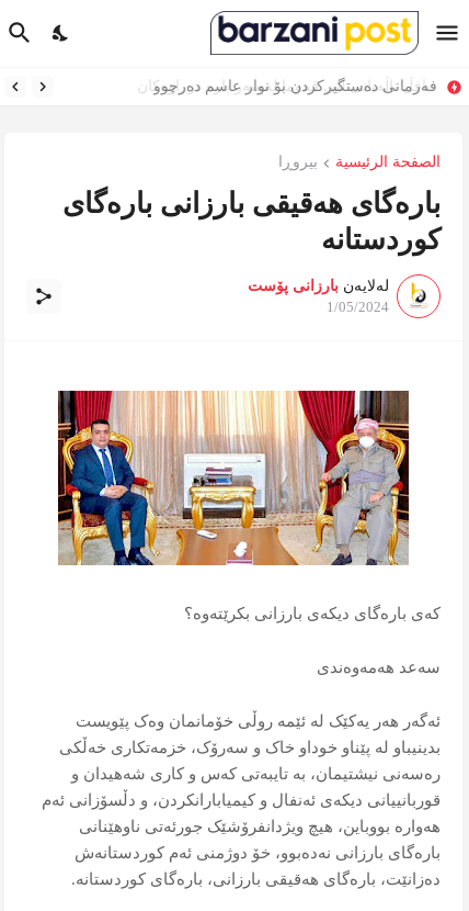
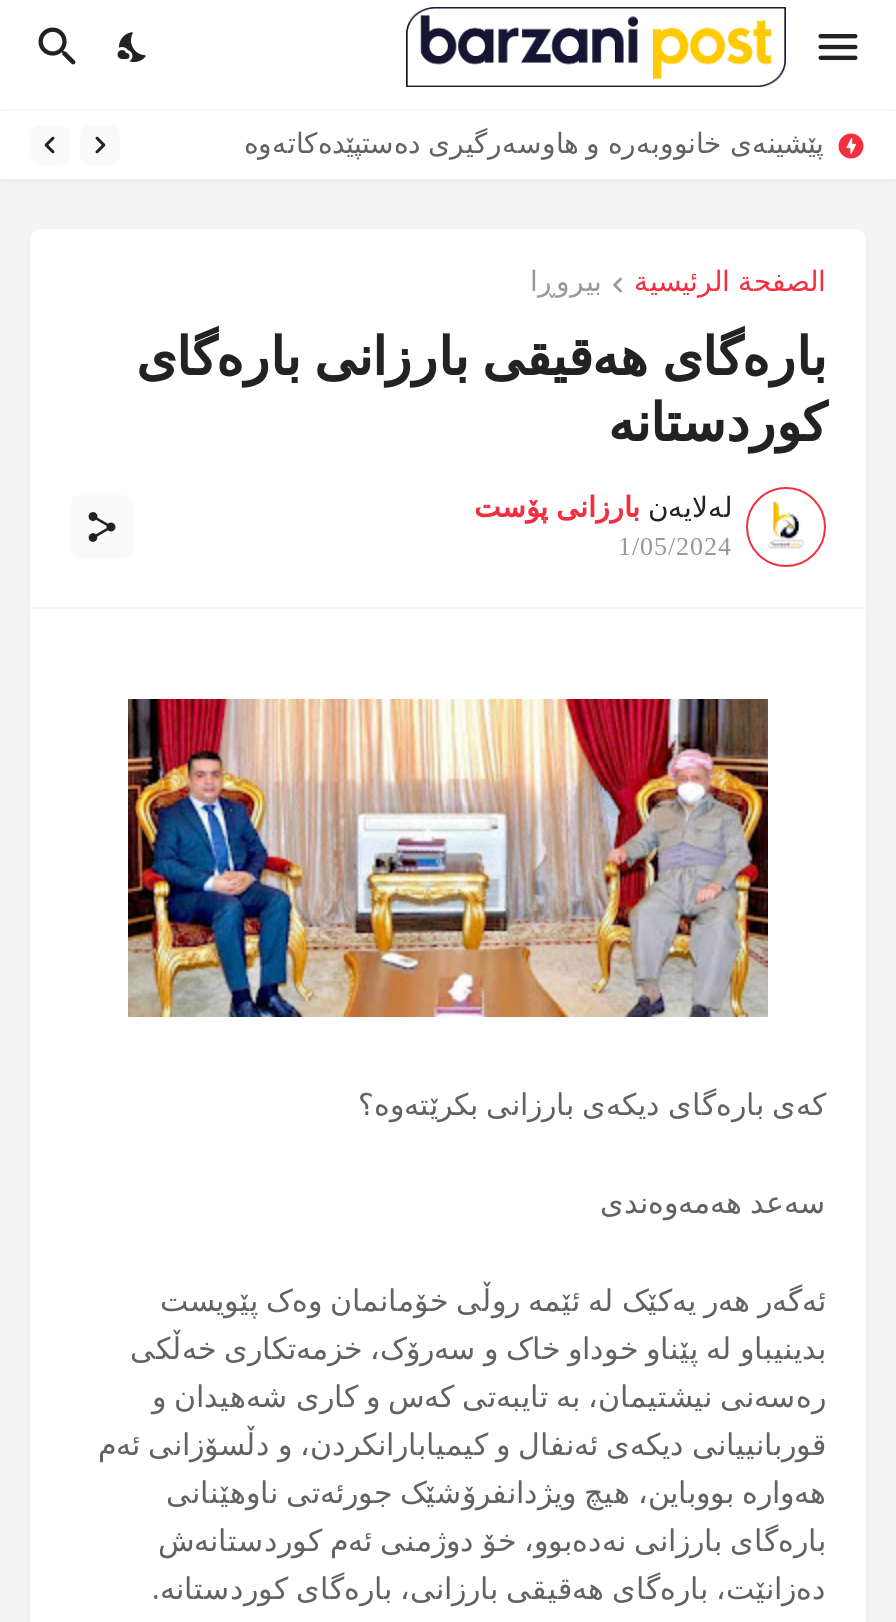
- فەرمانی دەستگیرکردن بۆ نوار عاسم دەرچوو
+ پێشینەی خانووبەرە و هاوسەرگیری دەستپێدەکاتەوە
